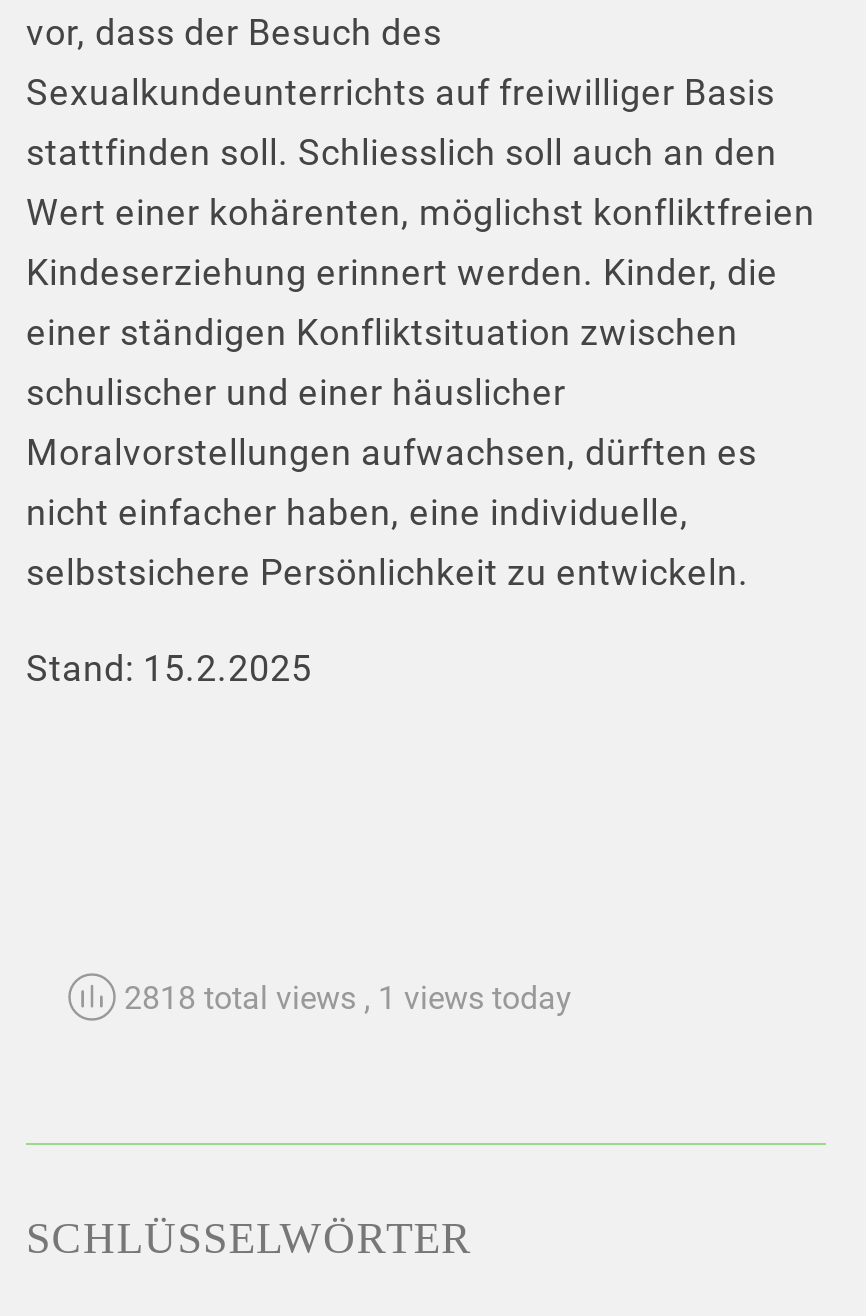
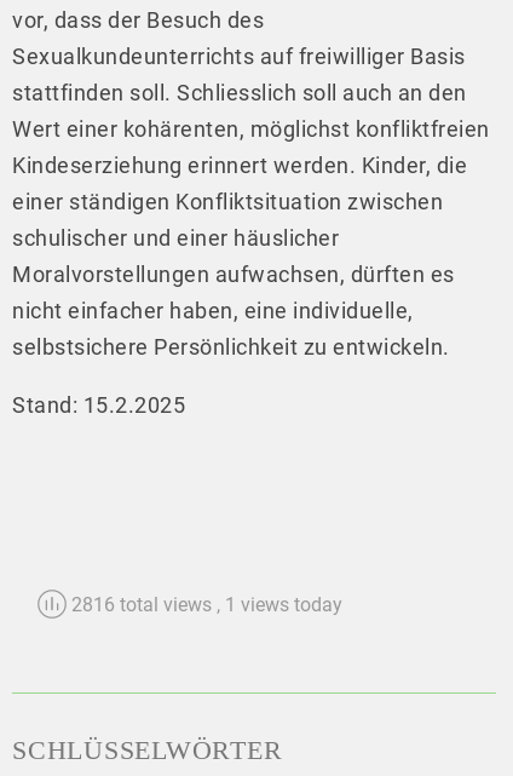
- 2818 total views, 1 views today
+ 2816 total views, 1 views today
